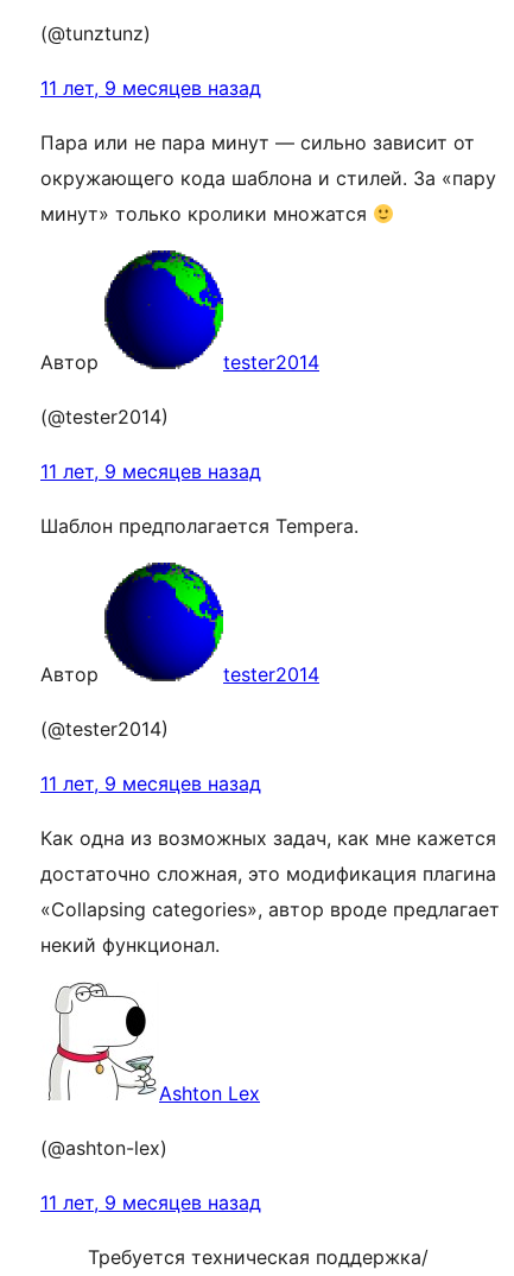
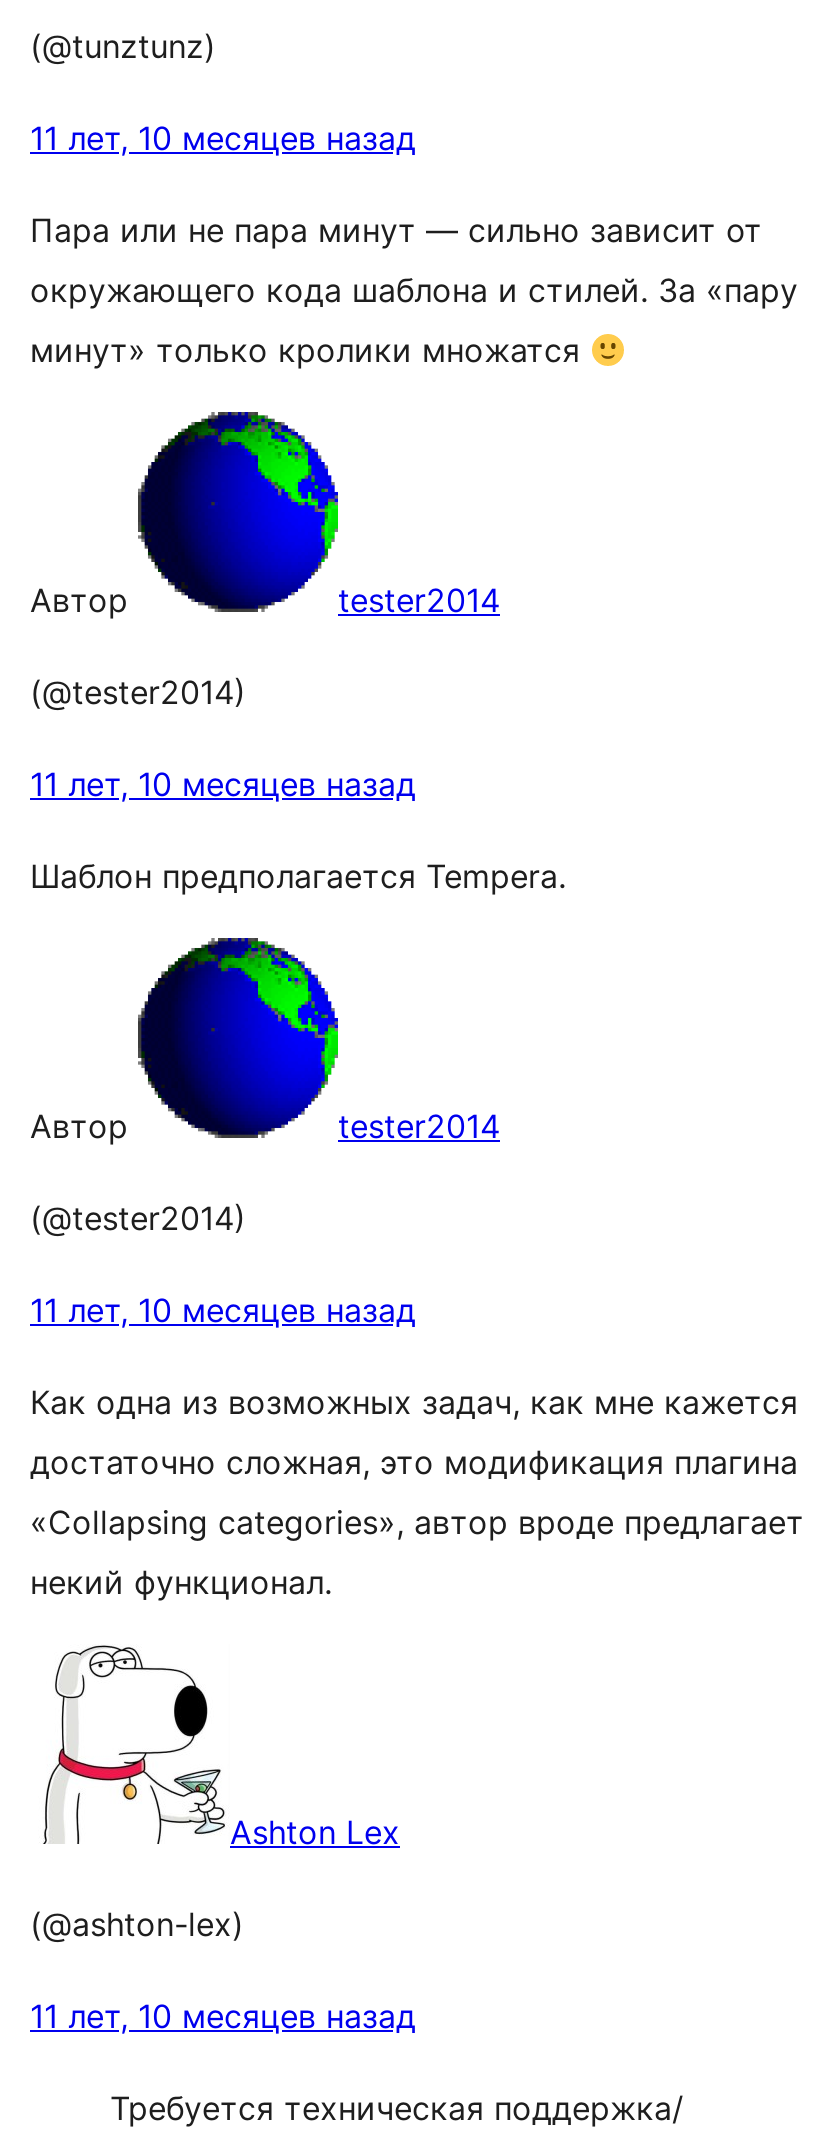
- 11 лет, 9 месяцев назад
+ 11 лет, 10 месяцев назад

- 11 лет, 9 месяцев назад
+ 11 лет, 10 месяцев назад

- 11 лет, 9 месяцев назад
+ 11 лет, 10 месяцев назад

- 11 лет, 9 месяцев назад
+ 11 лет, 10 месяцев назад
